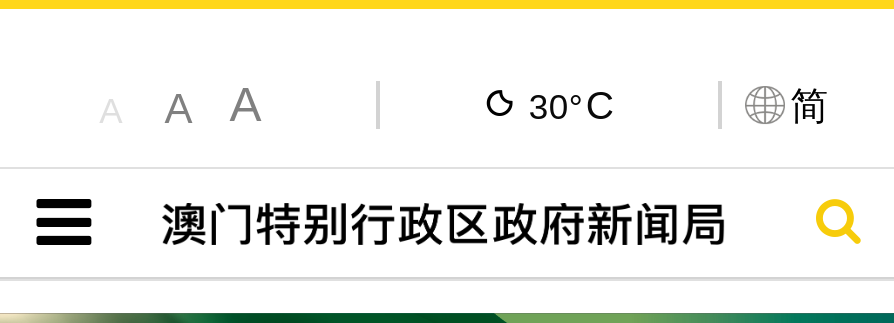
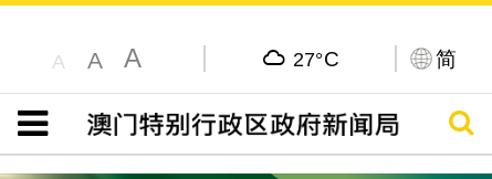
- 30° C
+ 27° C
